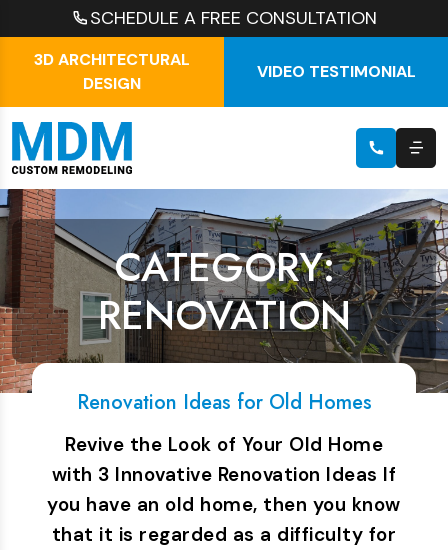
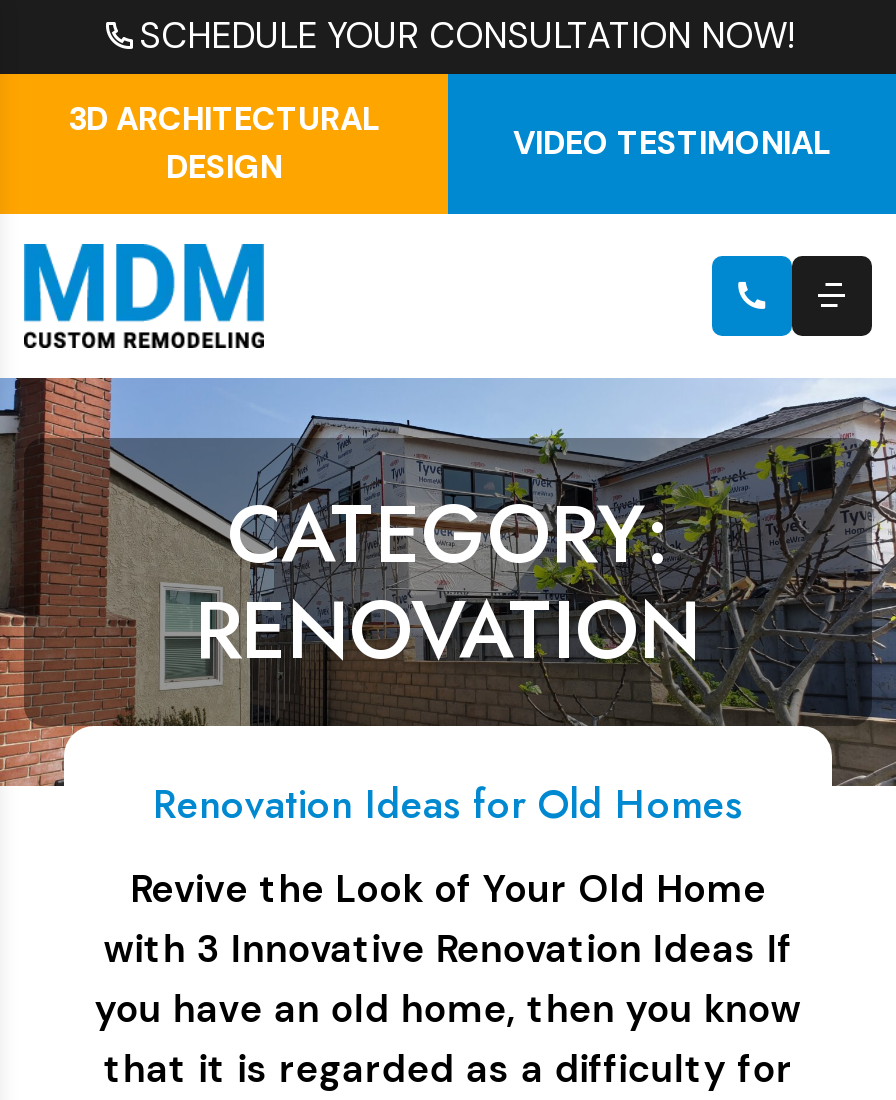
- SCHEDULE A FREE CONSULTATION
+ SCHEDULE YOUR CONSULTATION NOW!
